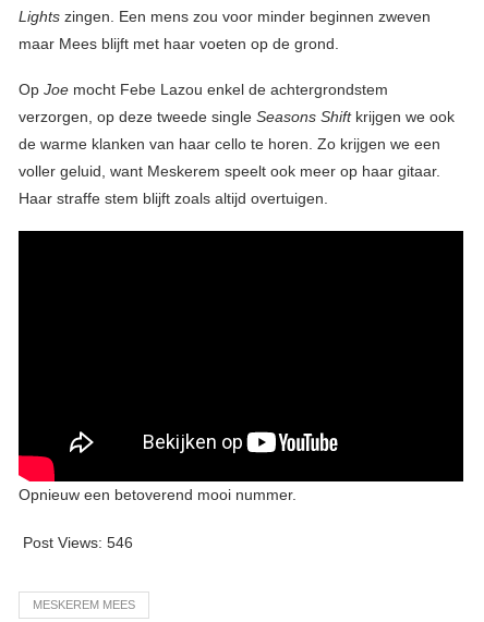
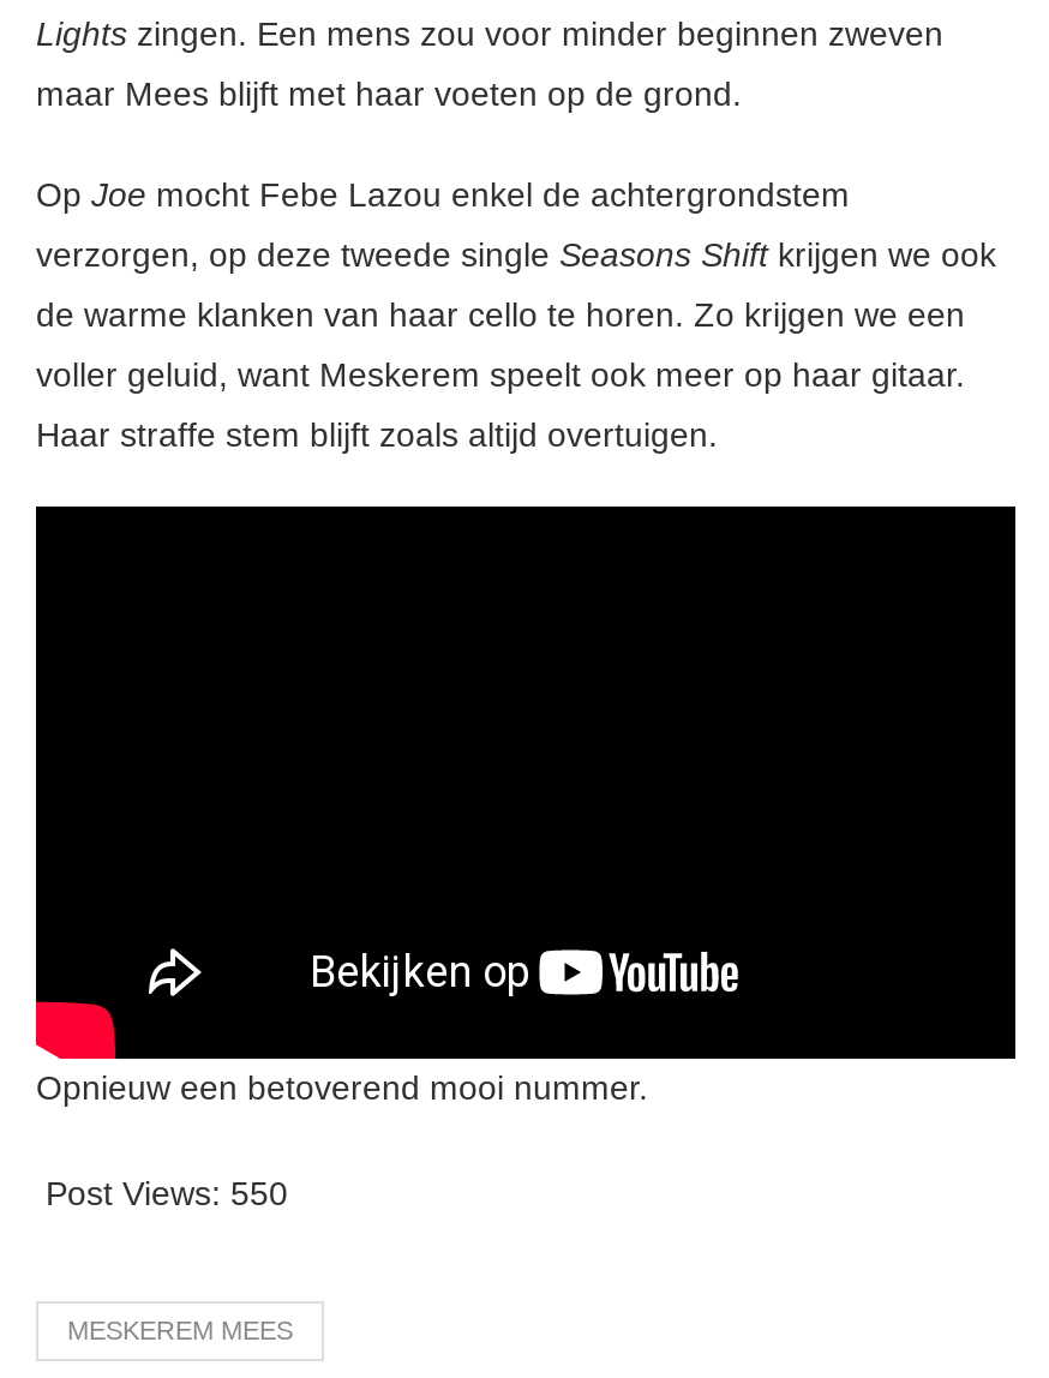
- Post Views: 546
+ Post Views: 550
